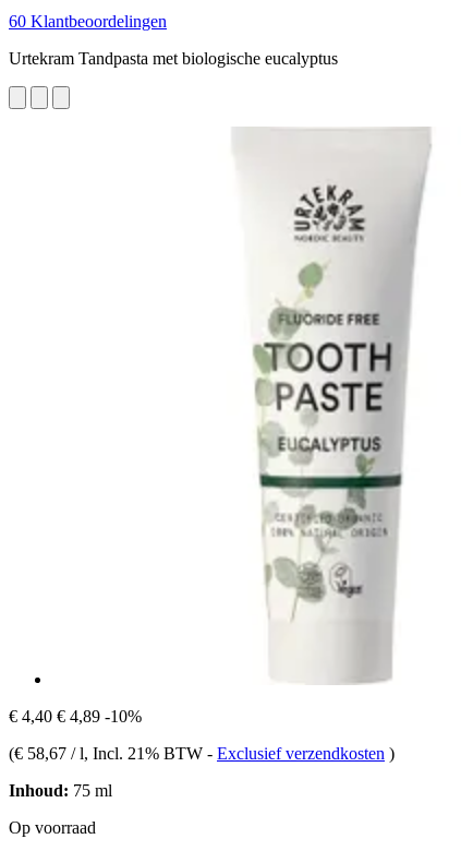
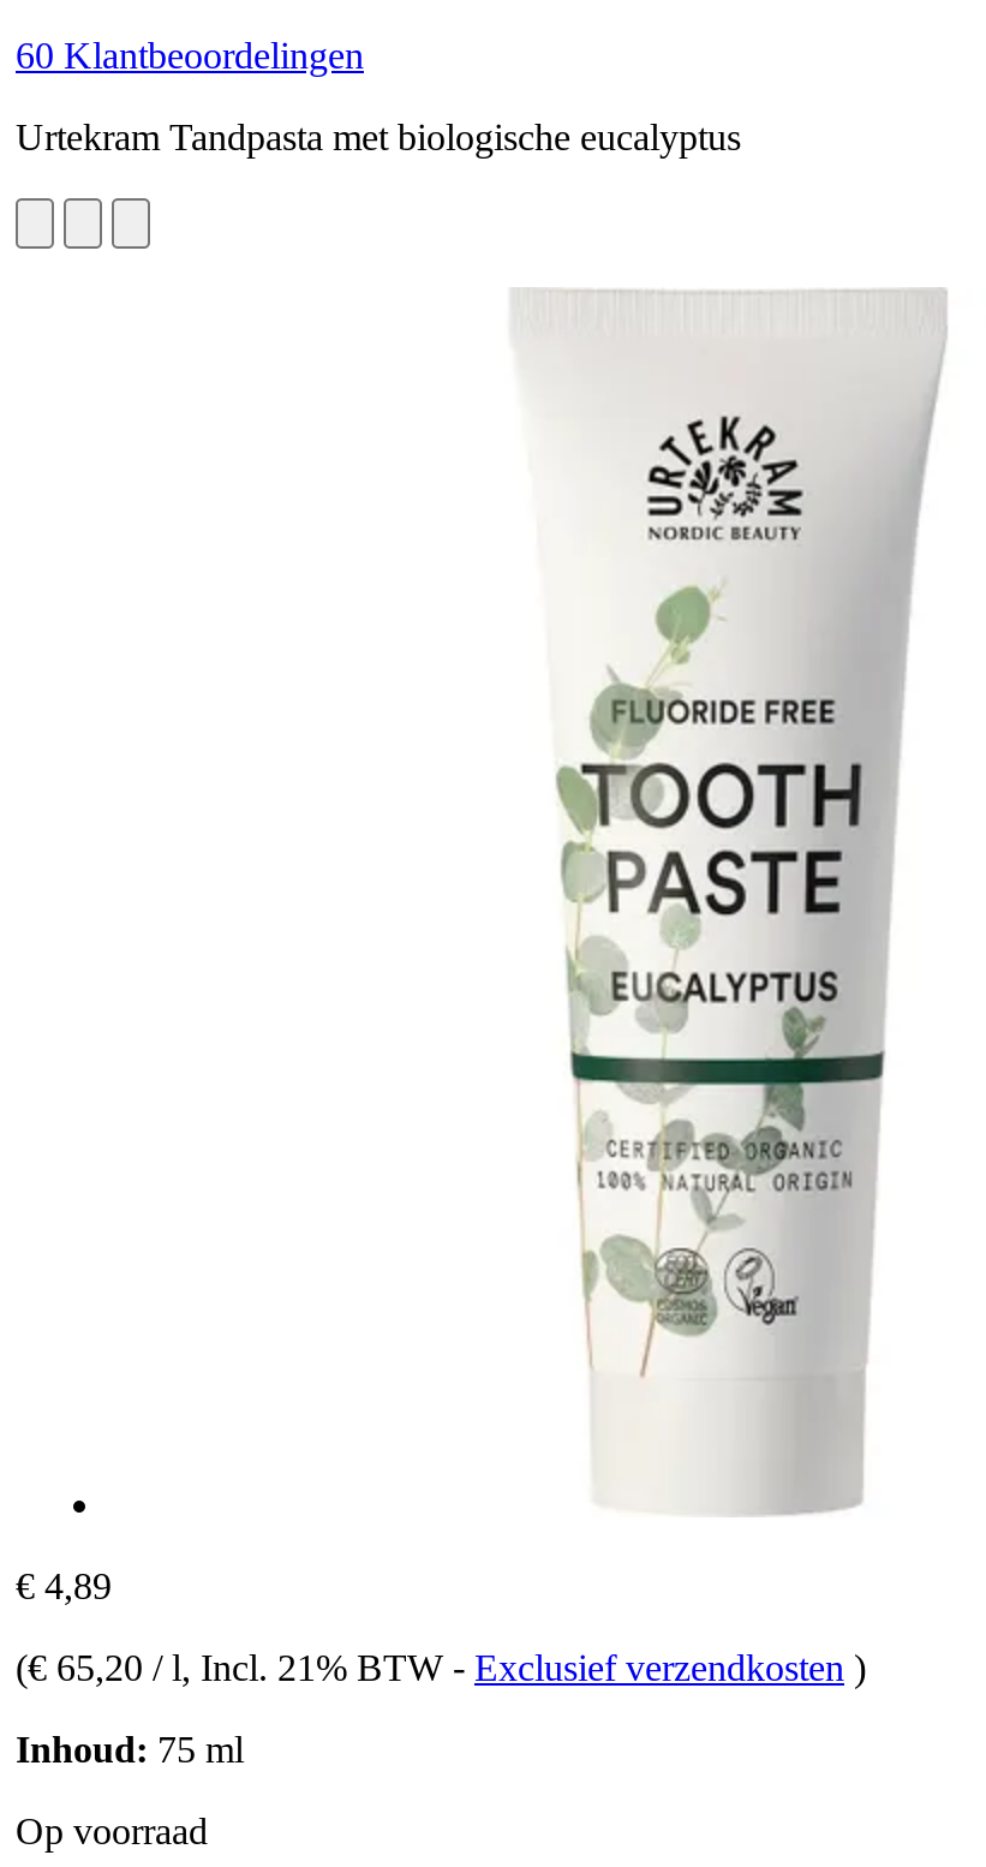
- € 4,40 € 4,89 -10%
+ € 4,89

- (€ 58,67 / l, Incl. 21% BTW - Exclusief verzendkosten )
+ (€ 65,20 / l, Incl. 21% BTW - Exclusief verzendkosten )
